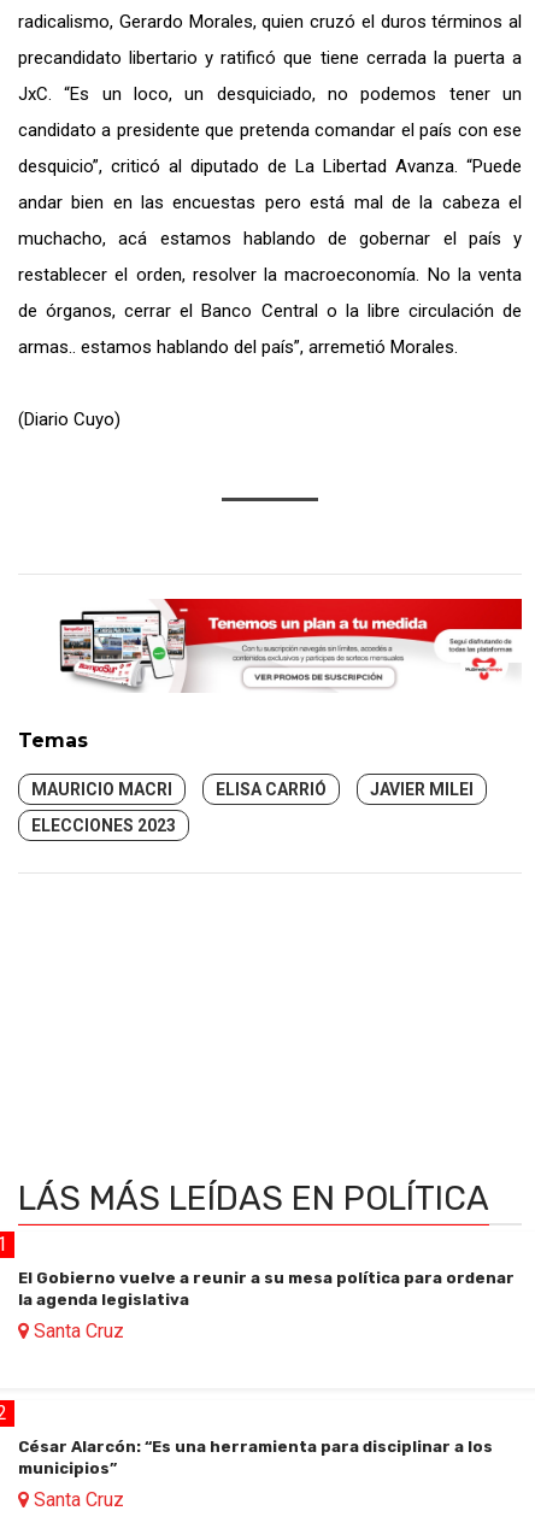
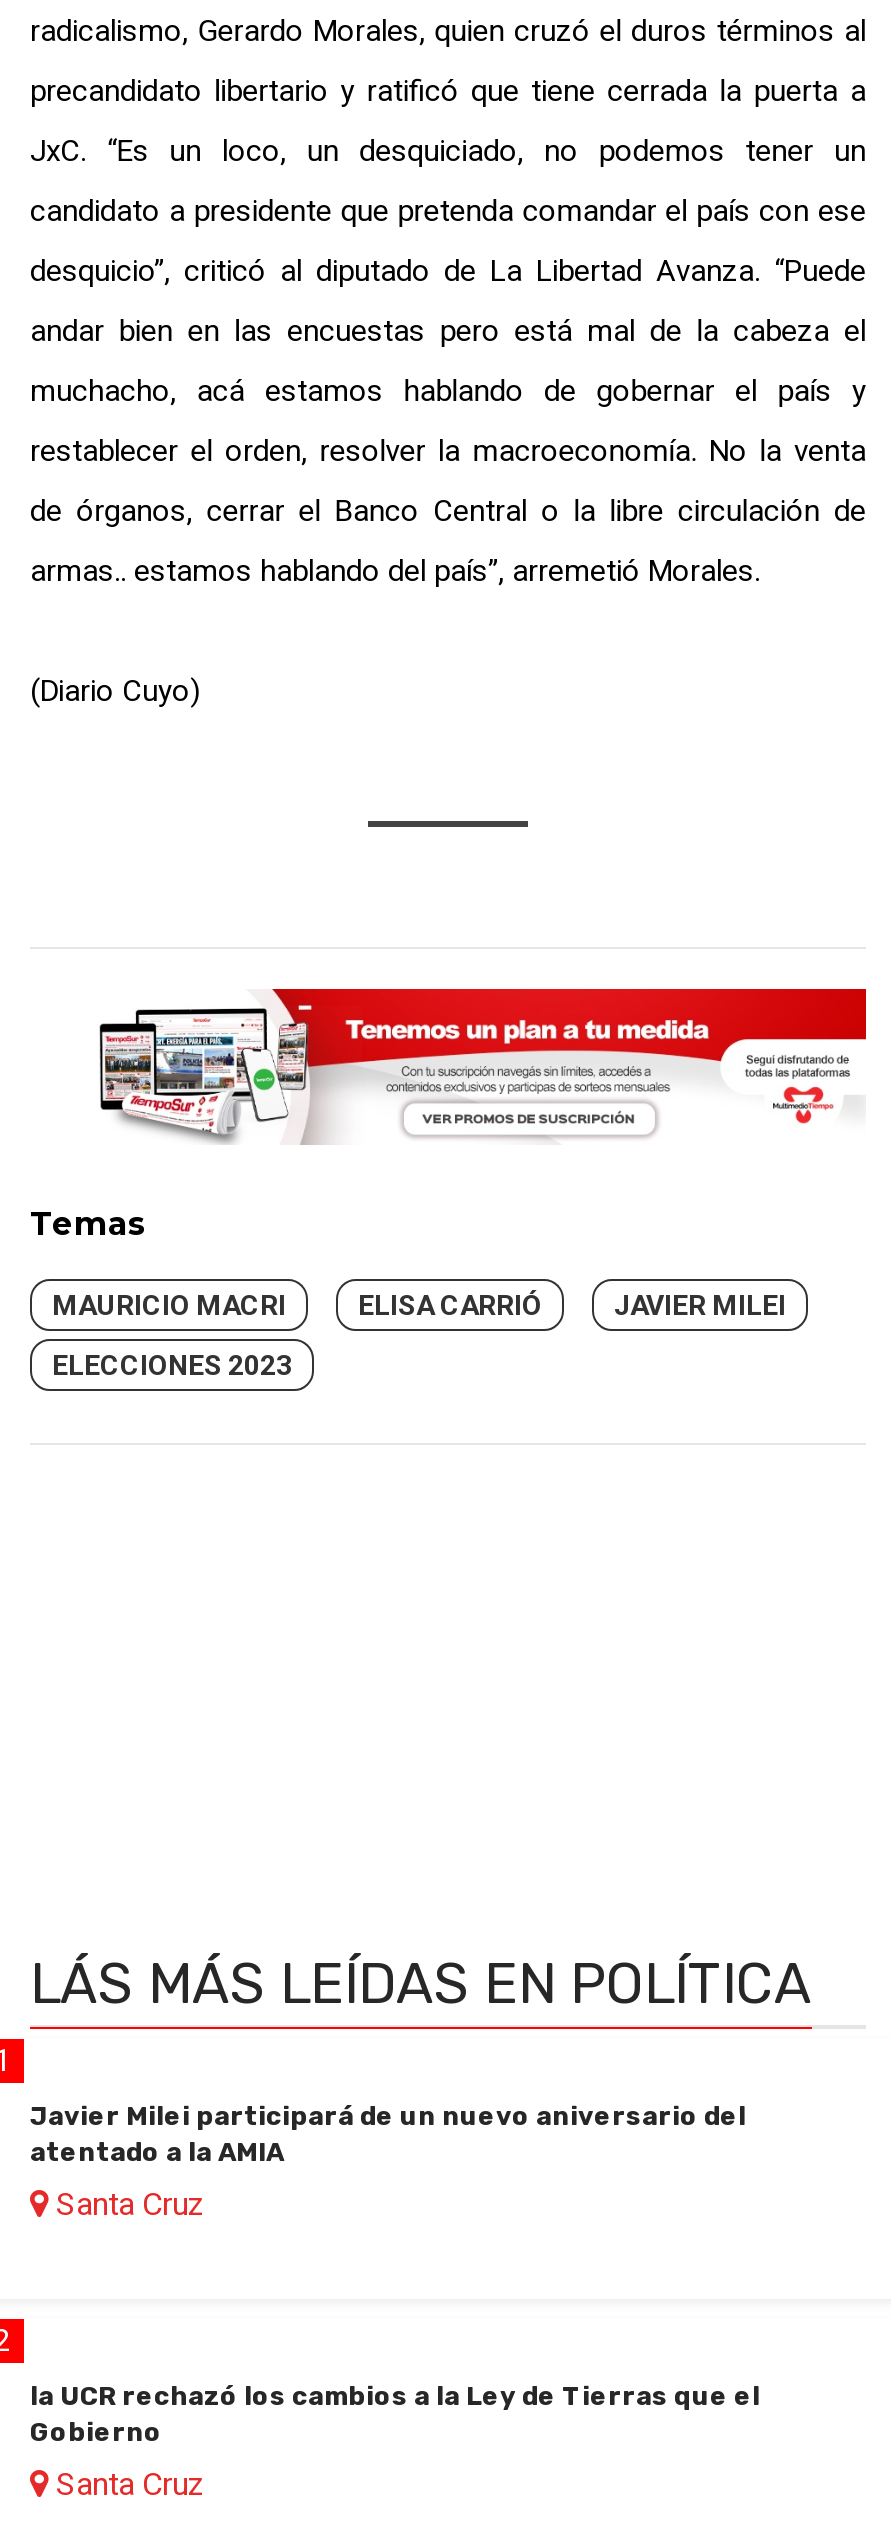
- El Gobierno vuelve a reunir a su mesa política para ordenar
- la agenda legislativa
+ Javier Milei participará de un nuevo aniversario del
+ atentado a la AMIA

- César Alarcón: “Es una herramienta para disciplinar a los
- municipios”
+ la UCR rechazó los cambios a la Ley de Tierras que el
+ Gobierno
